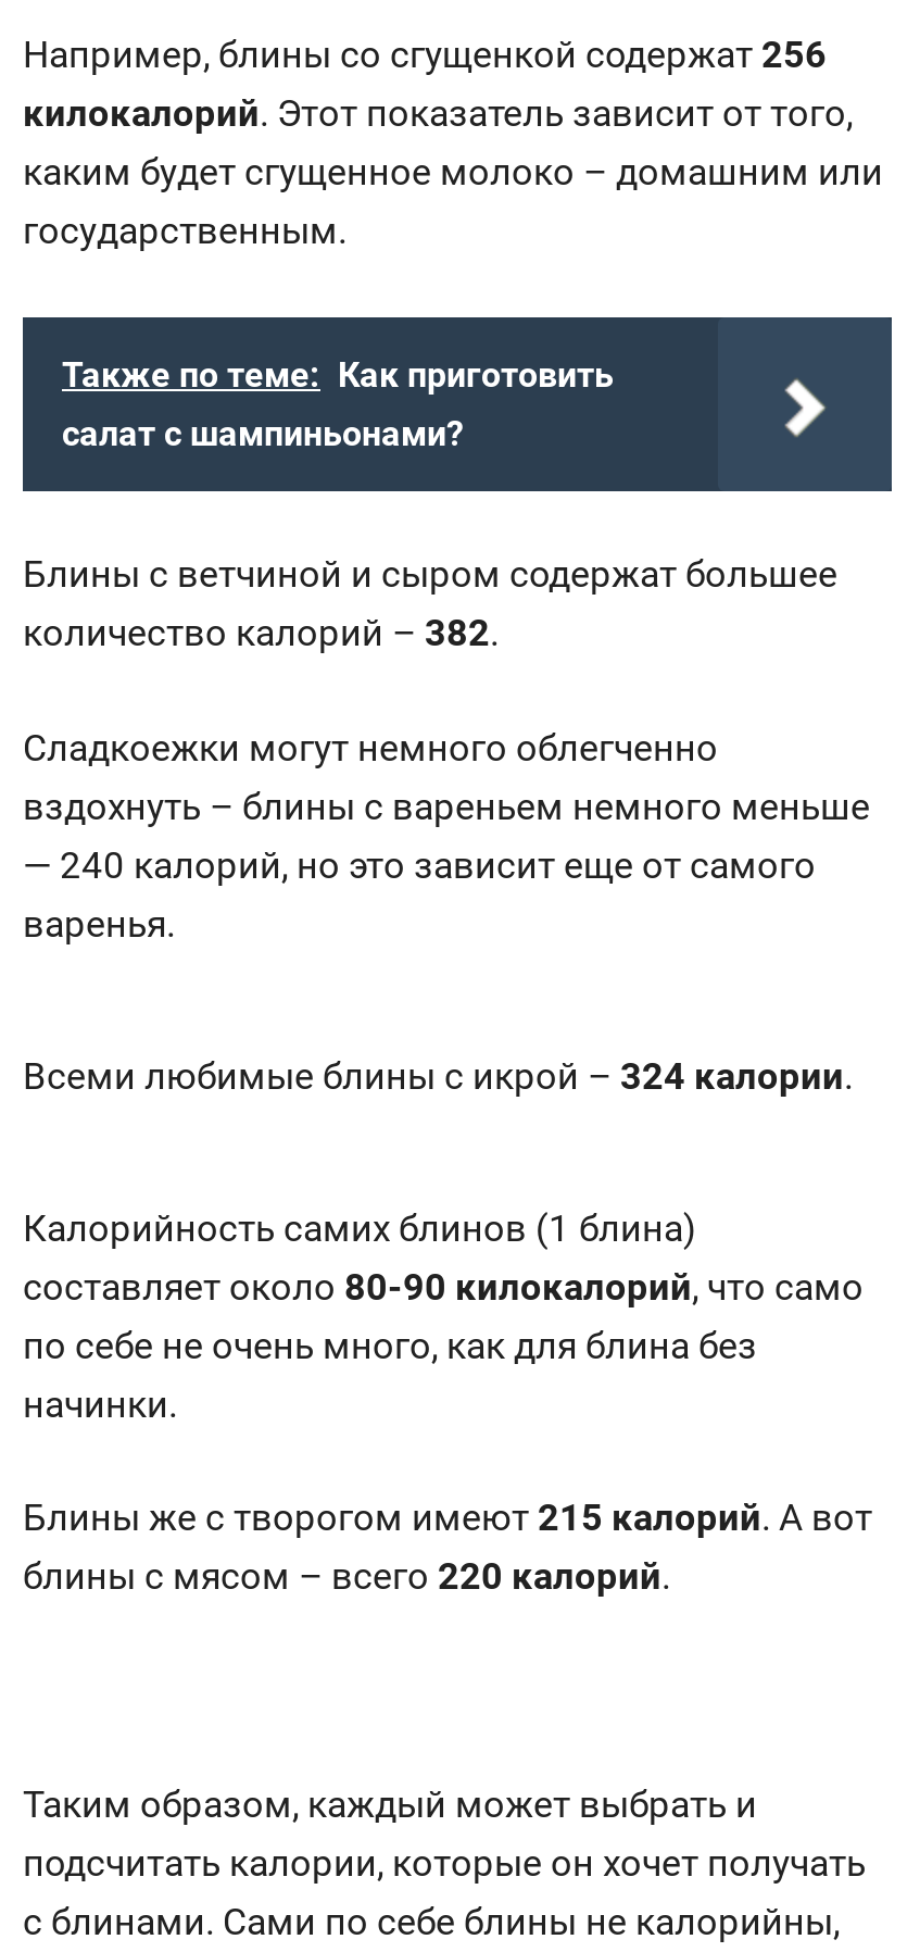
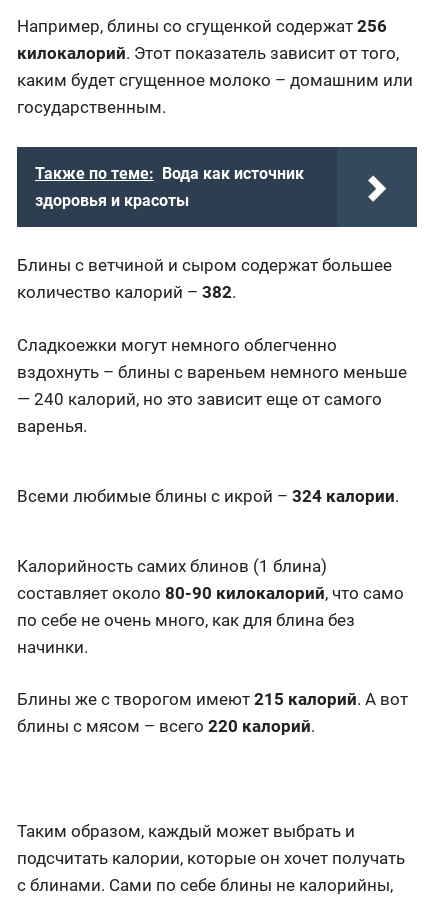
- Также по теме: Как приготовить
- салат с шампиньонами?
+ Также по теме: Вода как источник
+ здоровья и красоты
